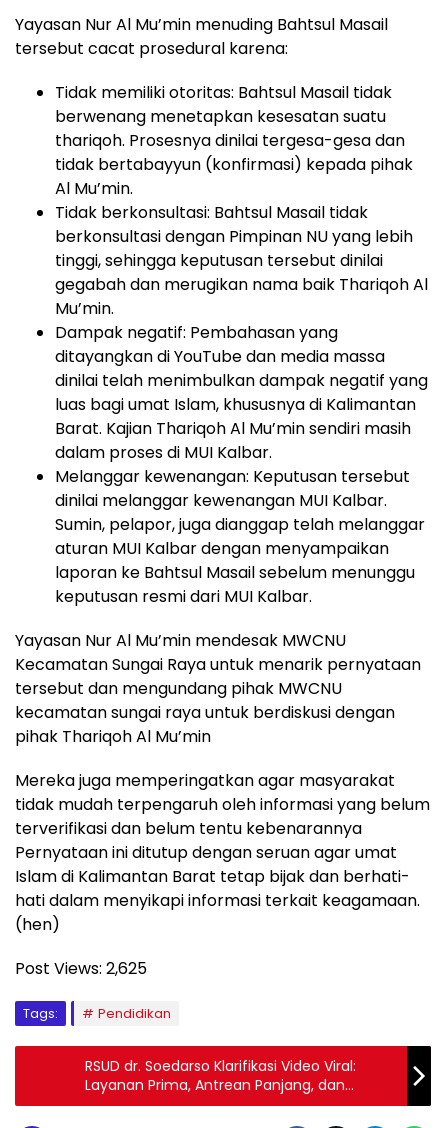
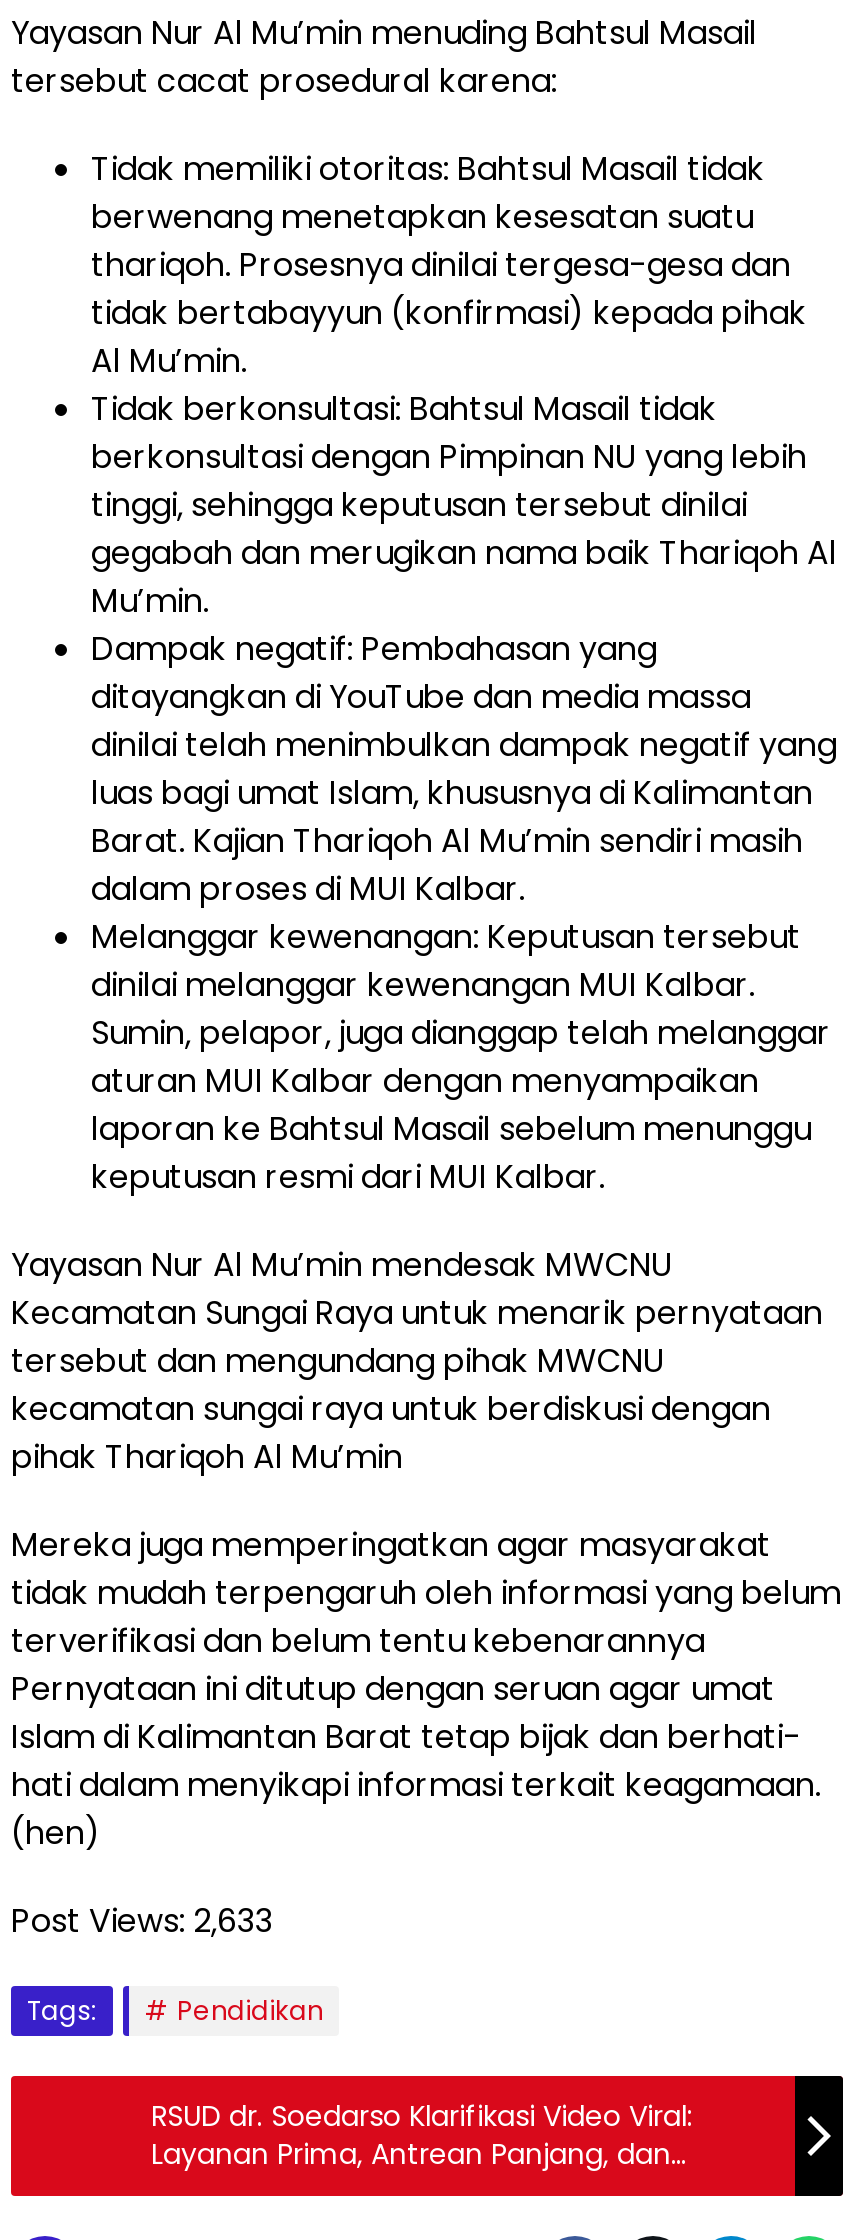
- Post Views: 2,625
+ Post Views: 2,633
